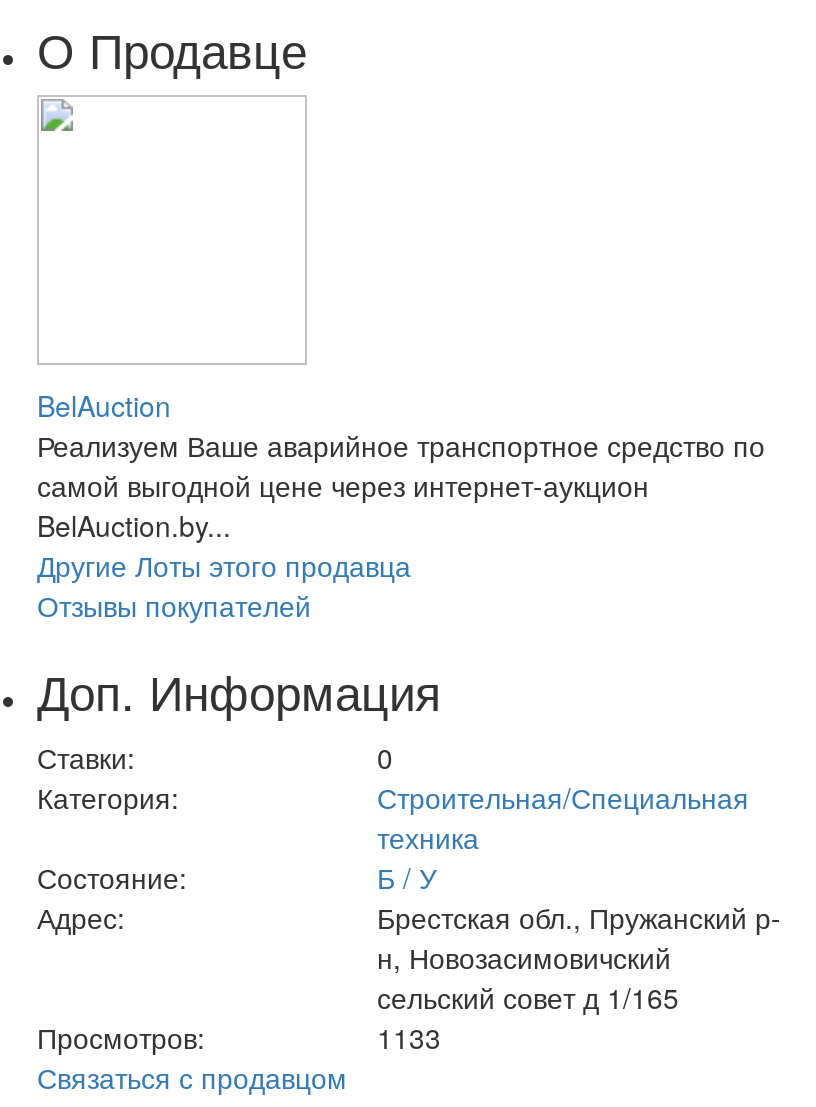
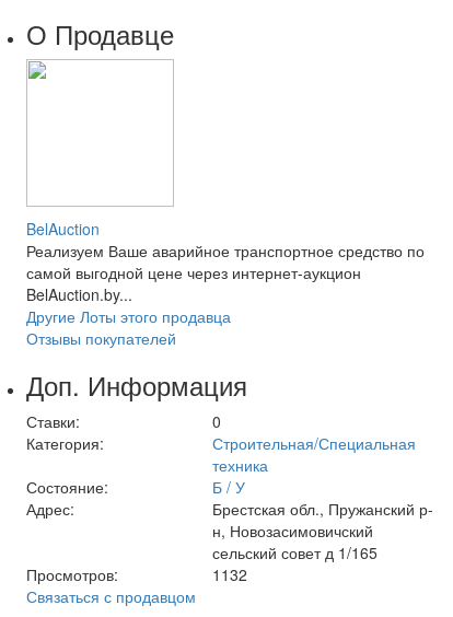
- 1133
+ 1132
